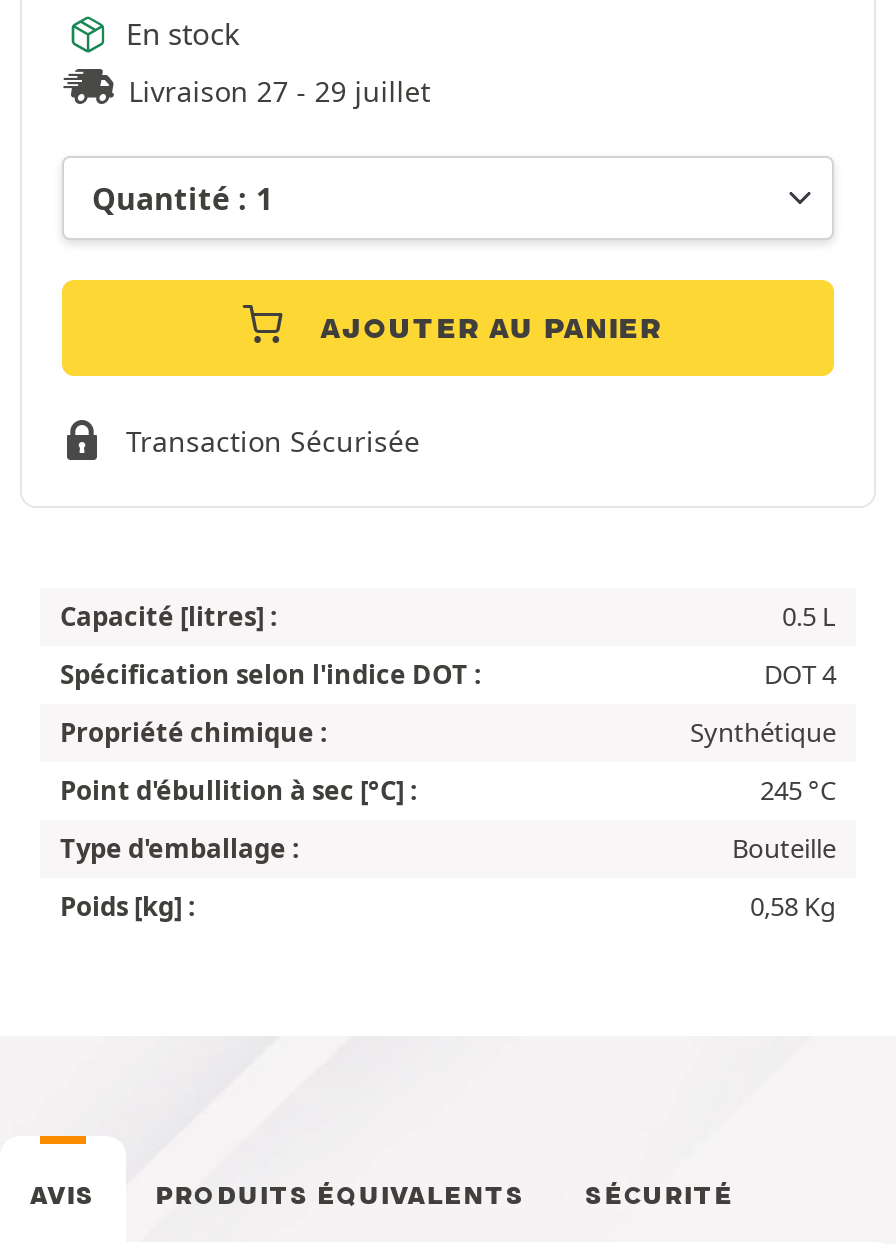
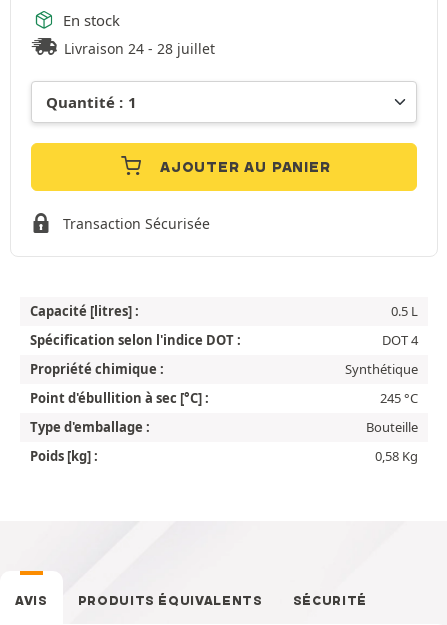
- Livraison 27 - 29 juillet
+ Livraison 24 - 28 juillet
